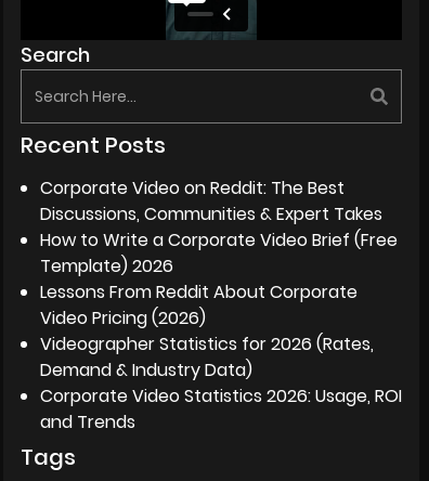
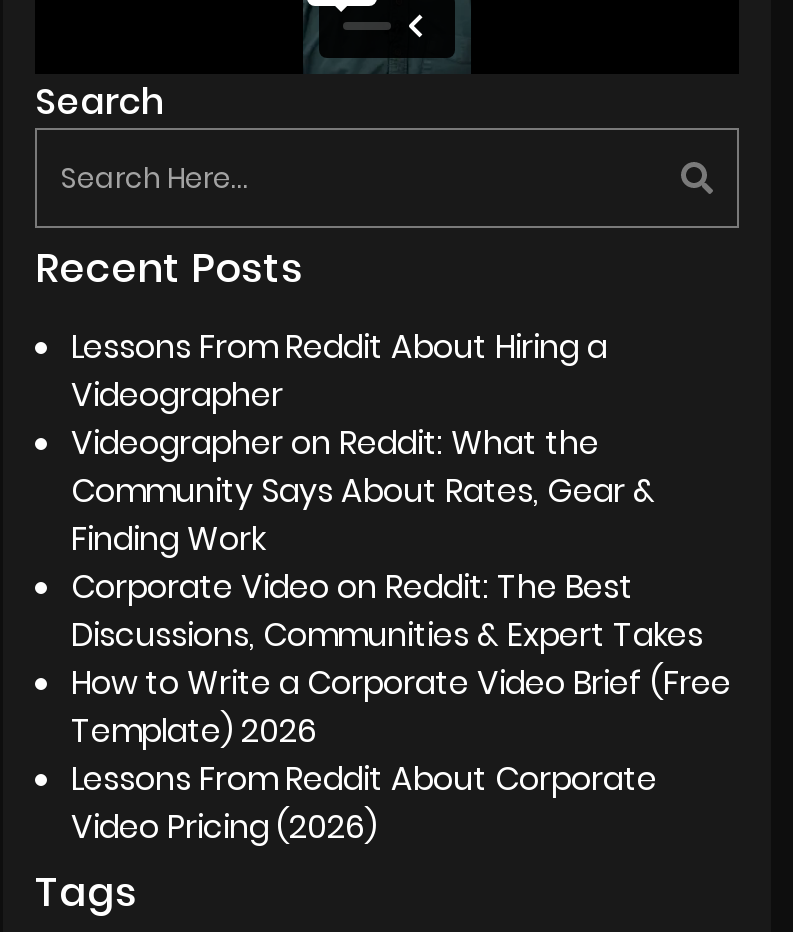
+ Lessons From Reddit About Hiring a
+ Videographer
+ Videographer on Reddit: What the
+ Community Says About Rates, Gear &
+ Finding Work

moved down: Corporate Video on Reddit: The Best | Discussions, Communities & Expert Takes | How to Write a Corporate Video Brief (Free | Template) 2026 | Lessons From Reddit About Corporate | Video Pricing (2026)

- Videographer Statistics for 2026 (Rates,
- Demand & Industry Data)
- Corporate Video Statistics 2026: Usage, ROI
- and Trends
